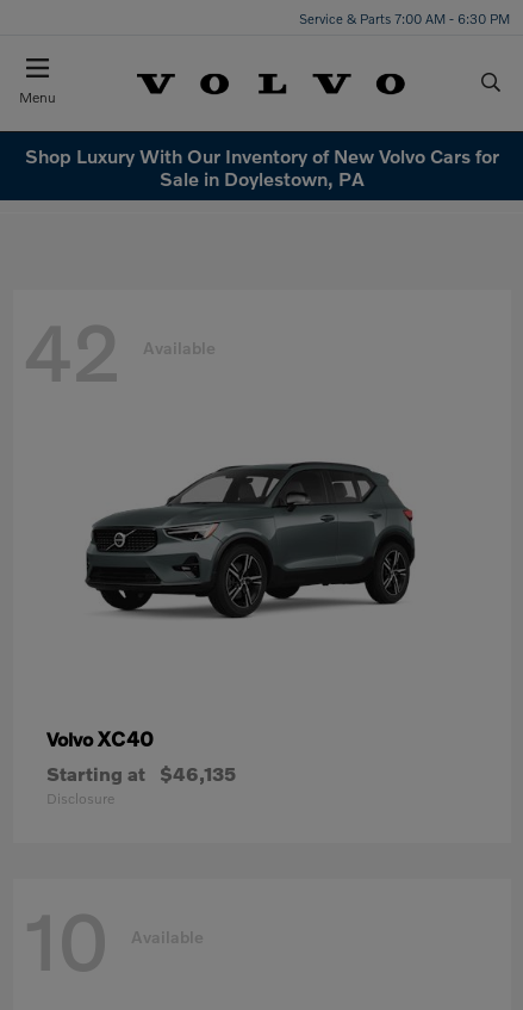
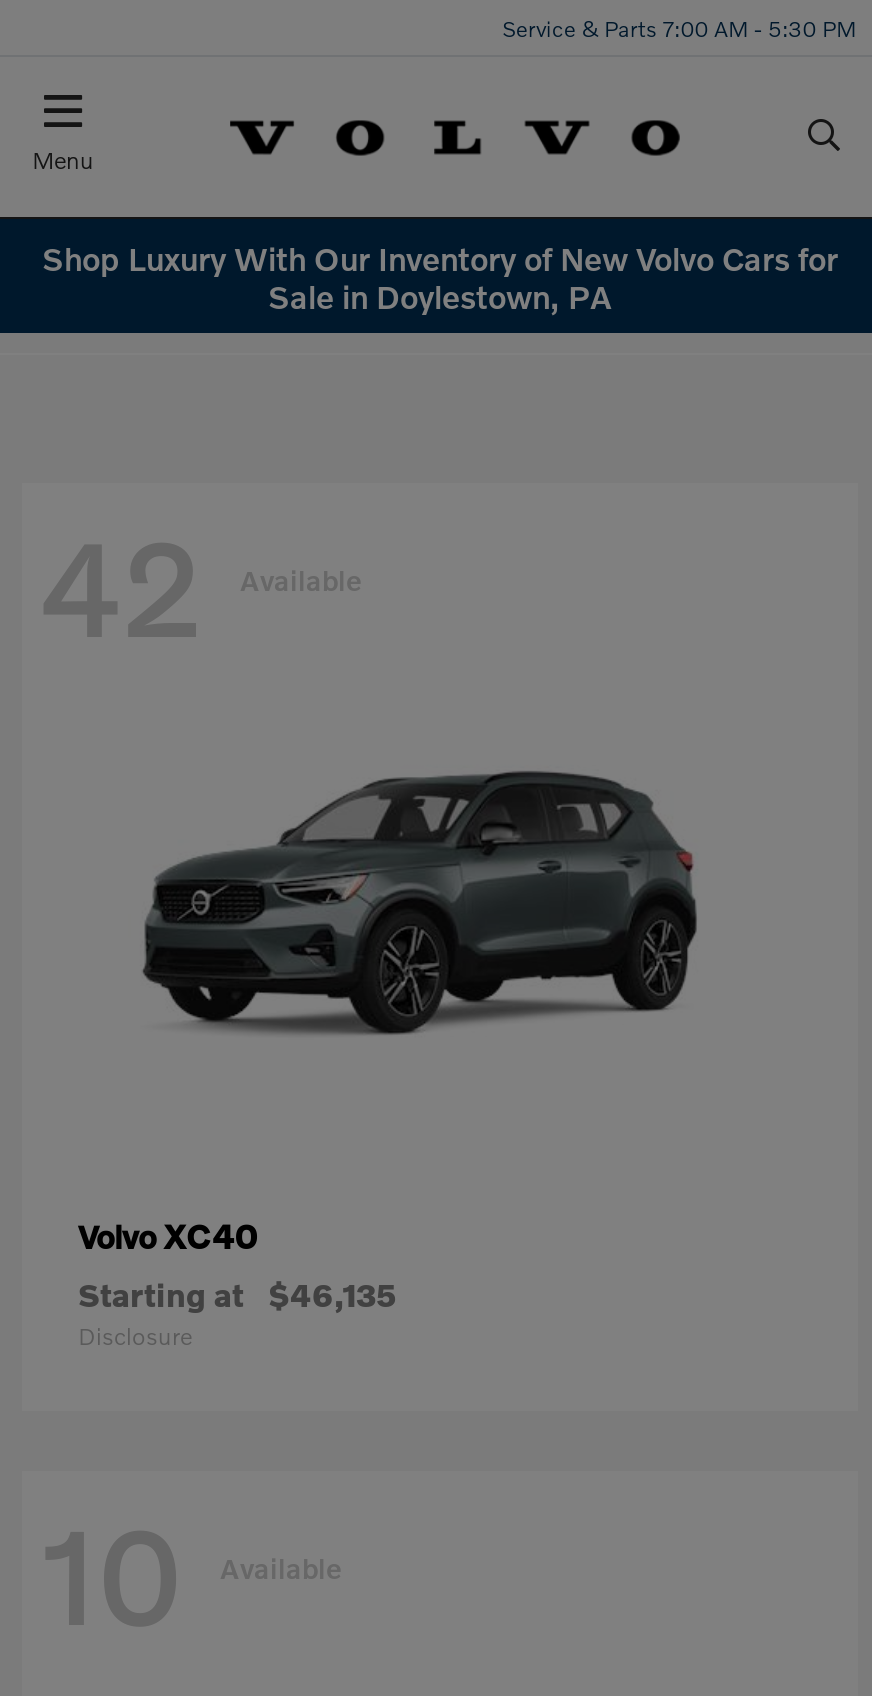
- Service & Parts 7:00 AM - 6:30 PM
+ Service & Parts 7:00 AM - 5:30 PM
